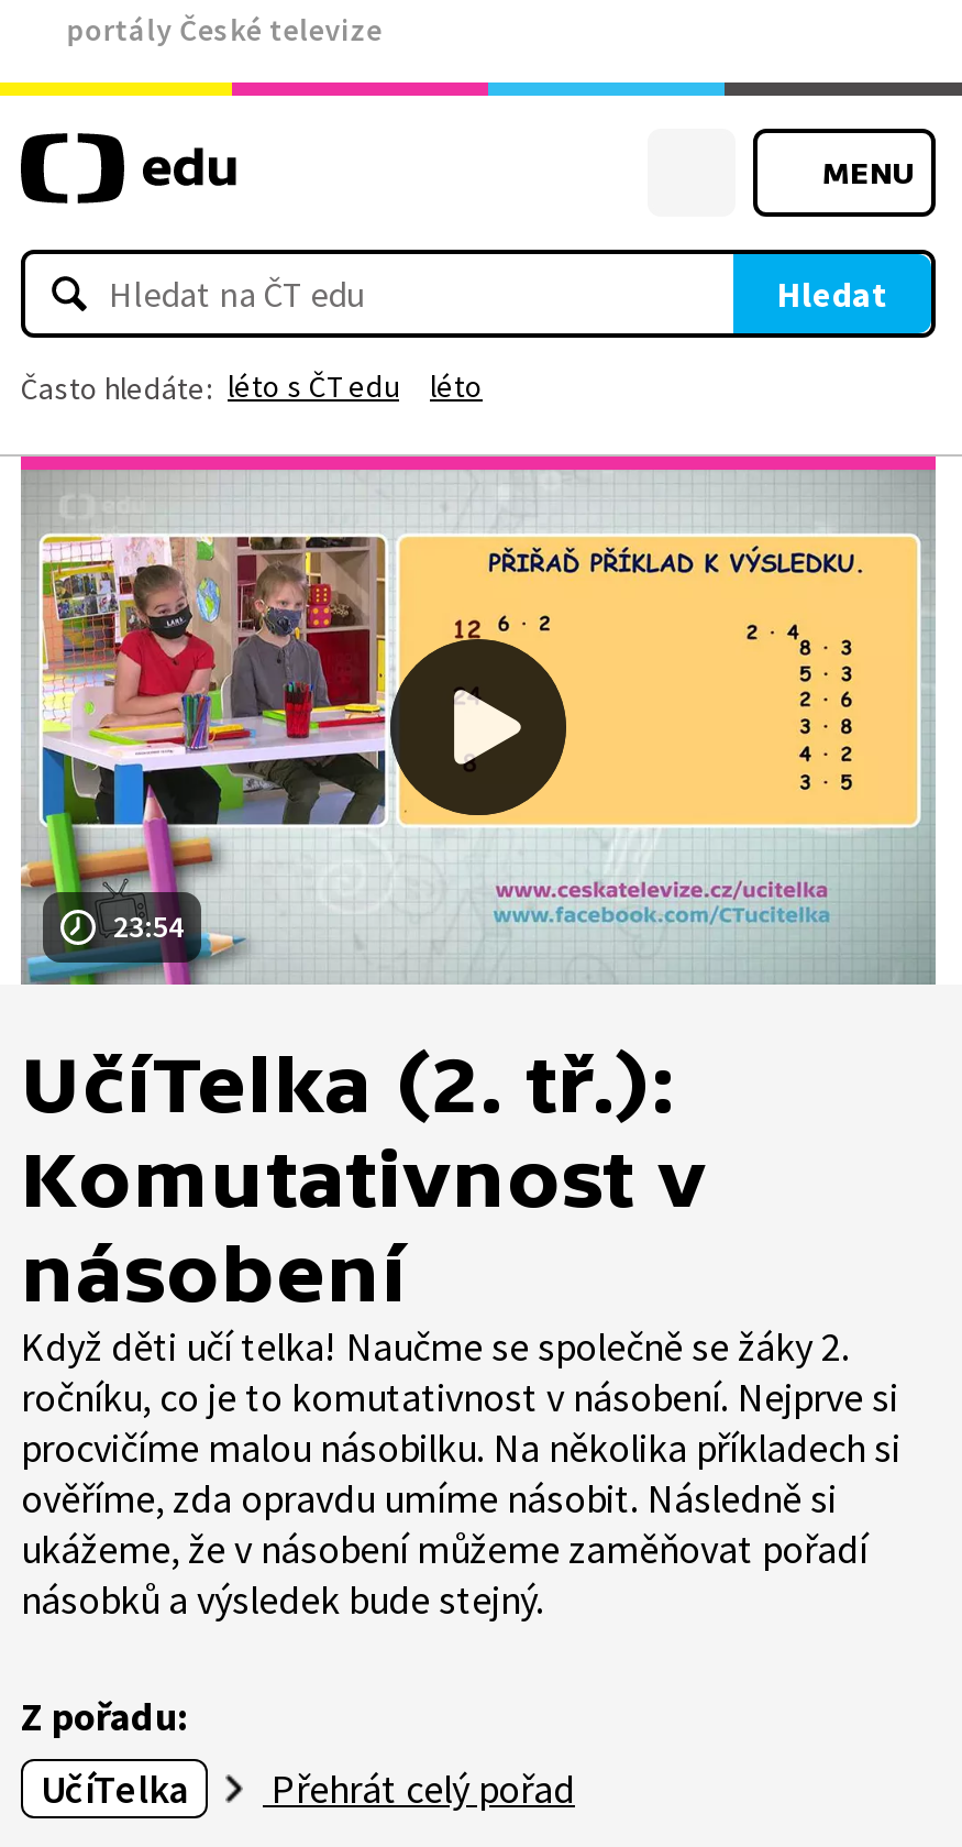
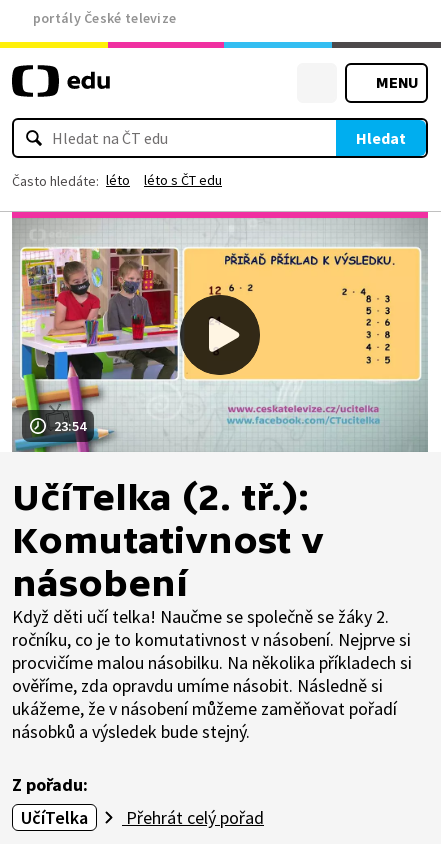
- Často hledáte: léto s ČT edu
- léto
+ Často hledáte: léto
+ léto s ČT edu
